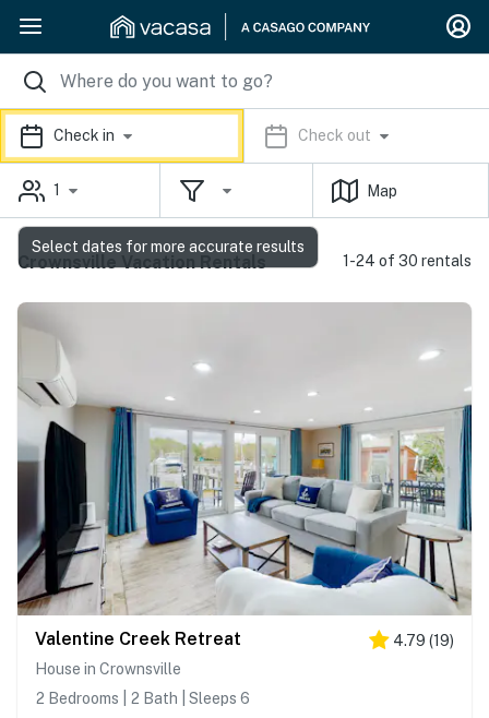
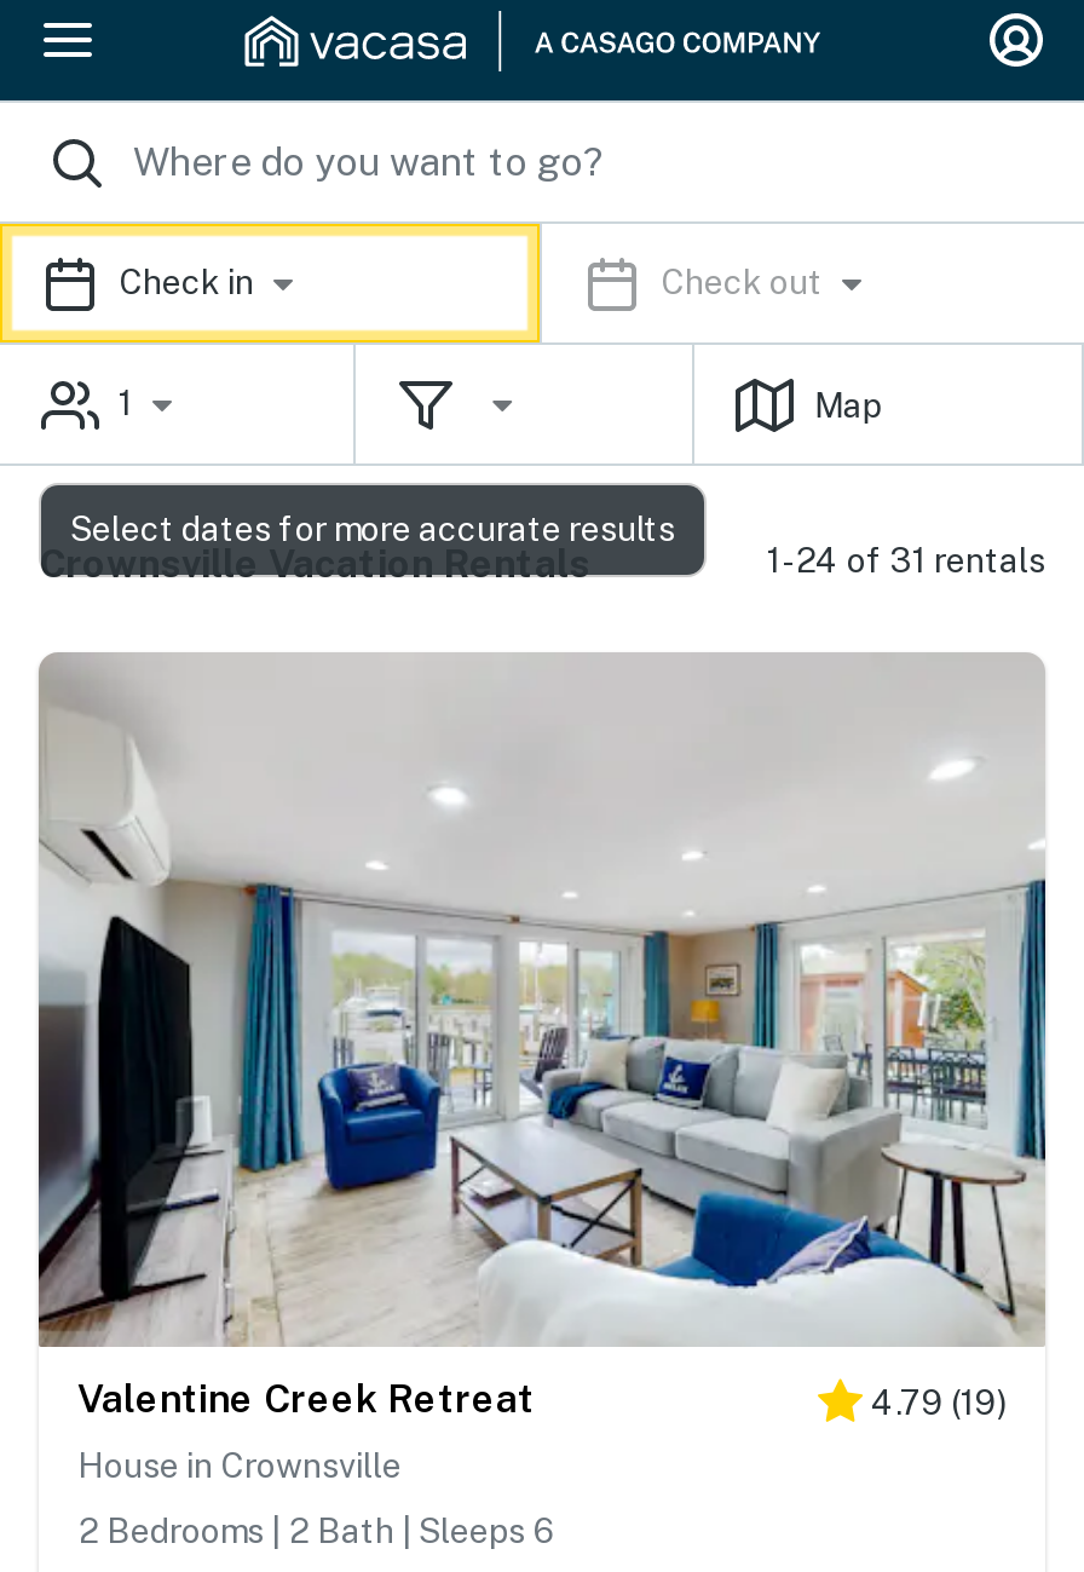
- 1-24 of 30 rentals
+ 1-24 of 31 rentals
